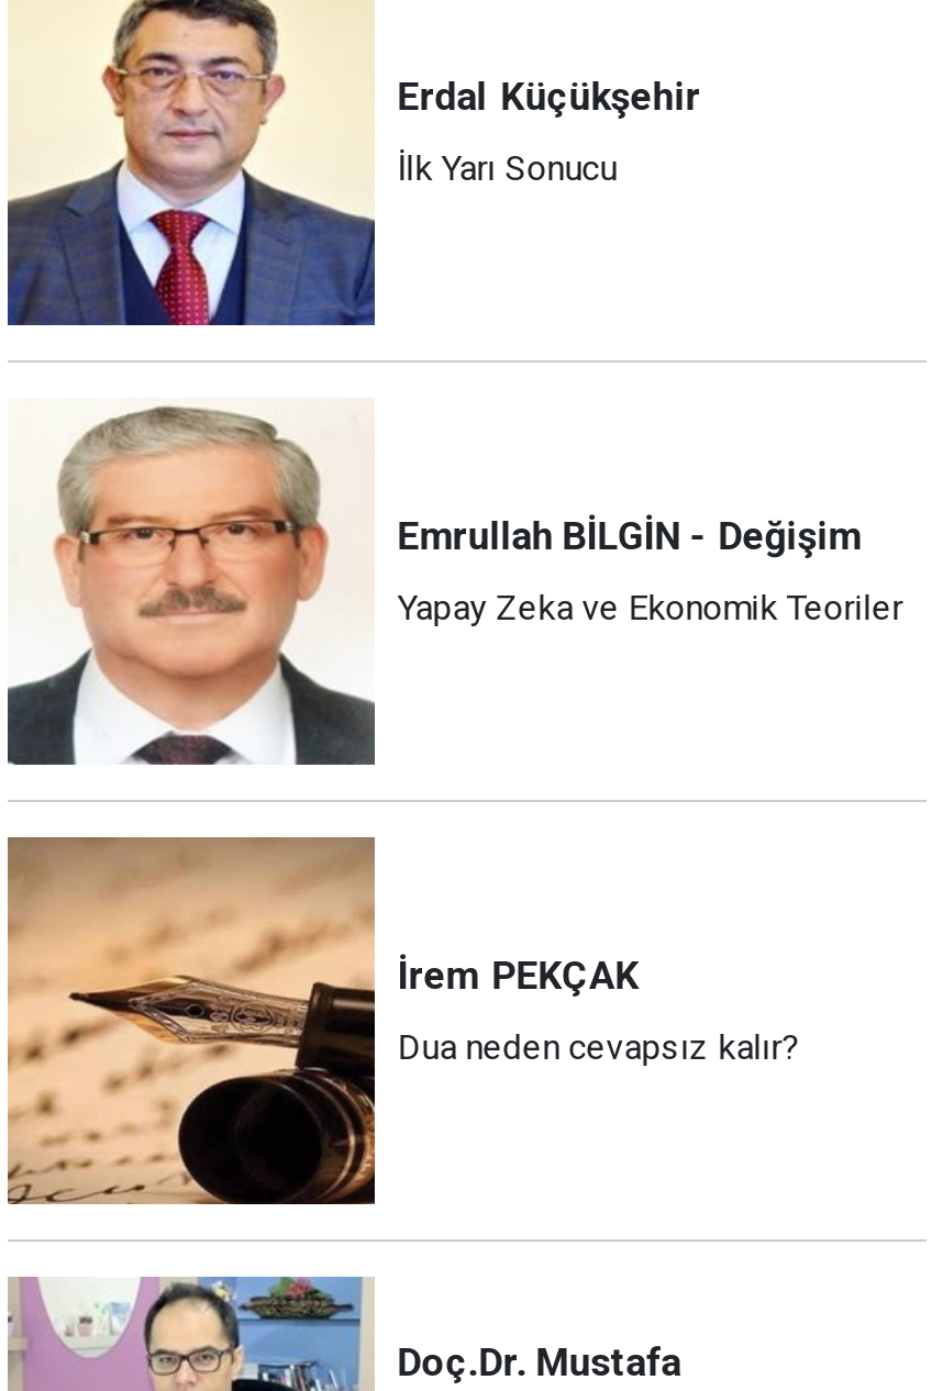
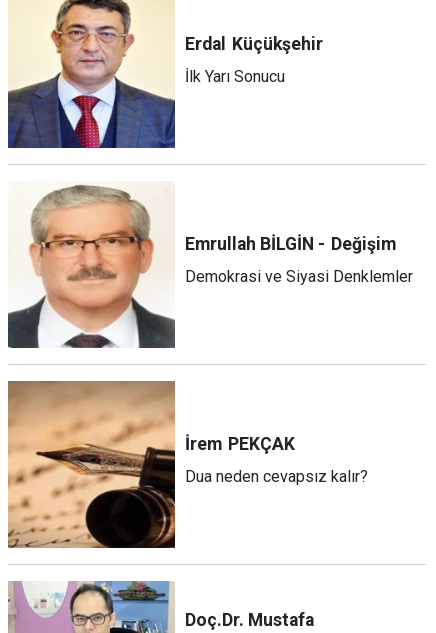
- Yapay Zeka ve Ekonomik Teoriler
+ Demokrasi ve Siyasi Denklemler
